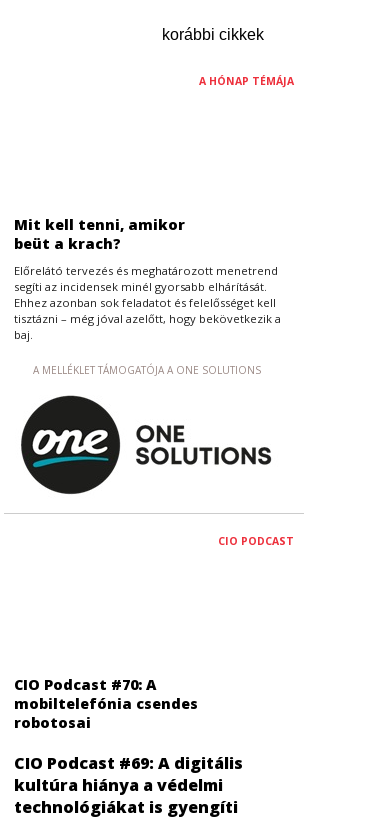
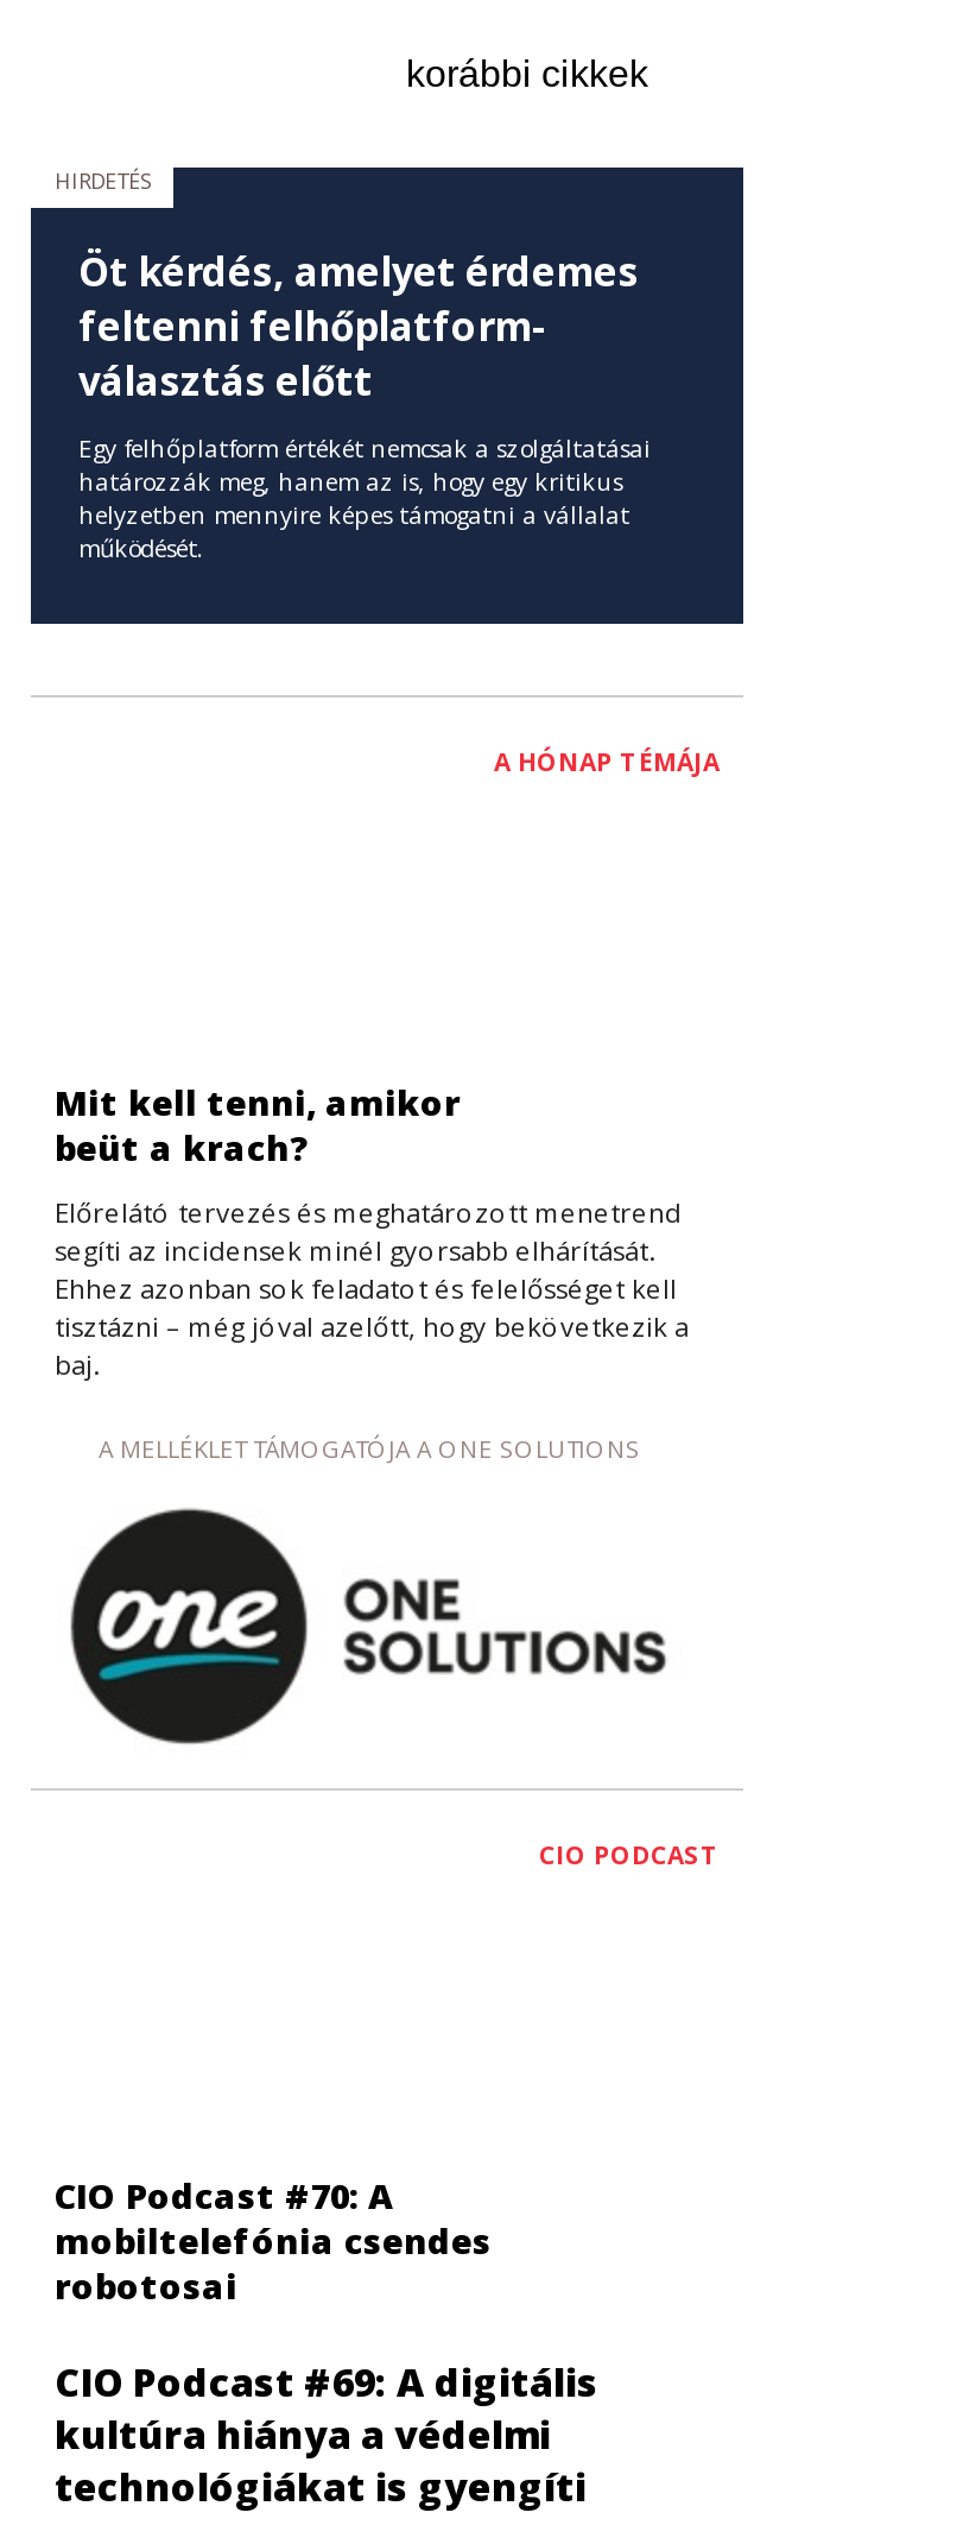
+ [image]
+ HIRDETÉS
+ Öt kérdés, amelyet érdemes
+ feltenni felhőplatform-
+ választás előtt
+ Egy felhőplatform értékét nemcsak a szolgáltatásai
+ határozzák meg, hanem az is, hogy egy kritikus
+ helyzetben mennyire képes támogatni a vállalat
+ működését.
